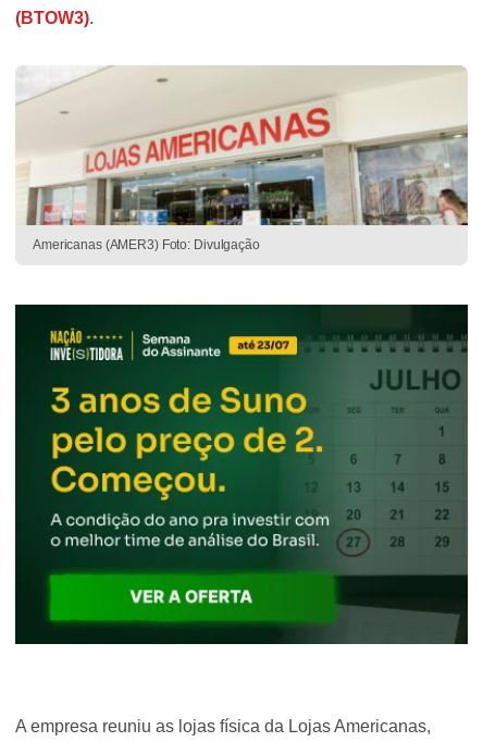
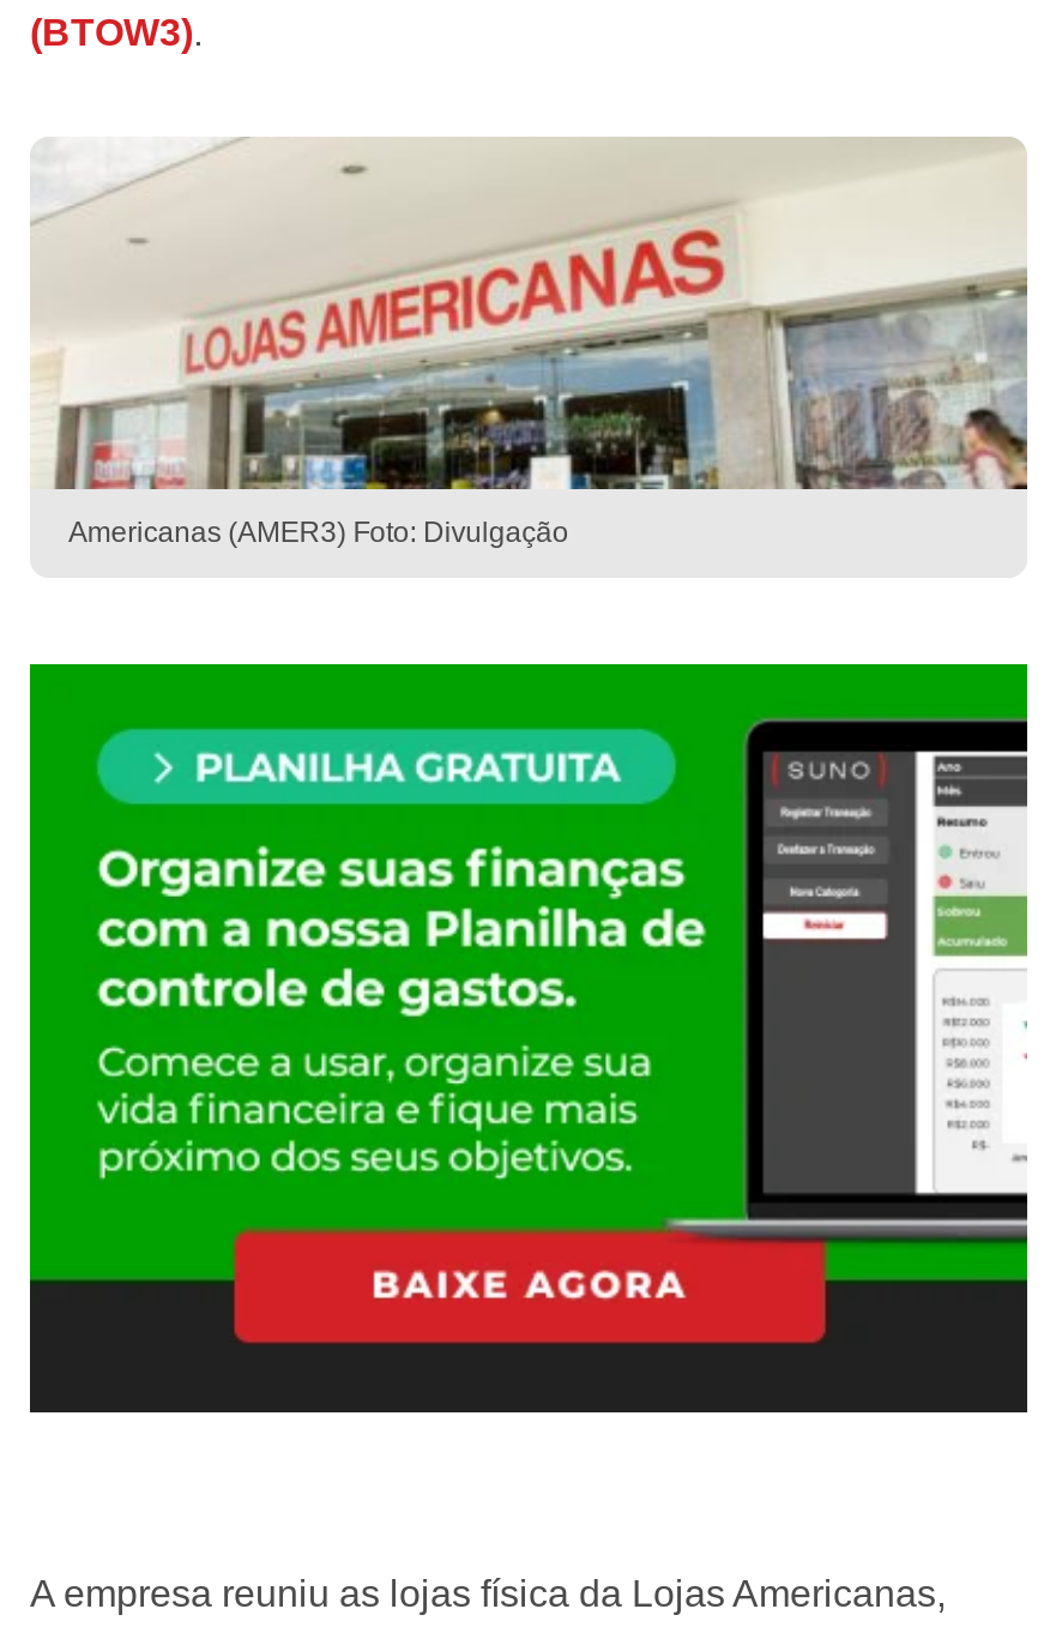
- [image]
+ [image]
